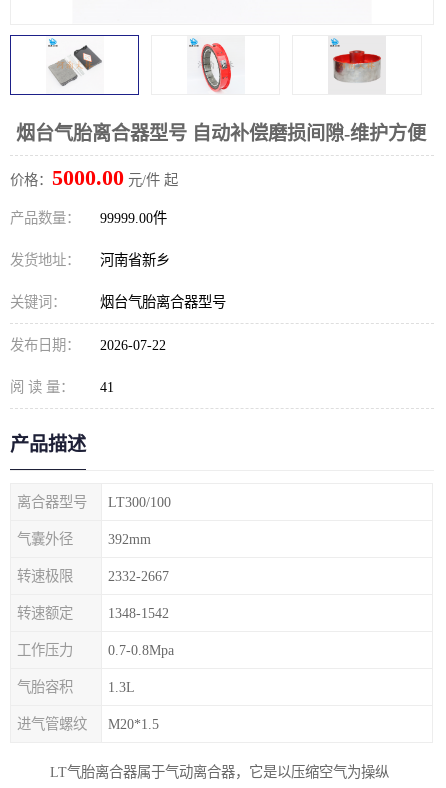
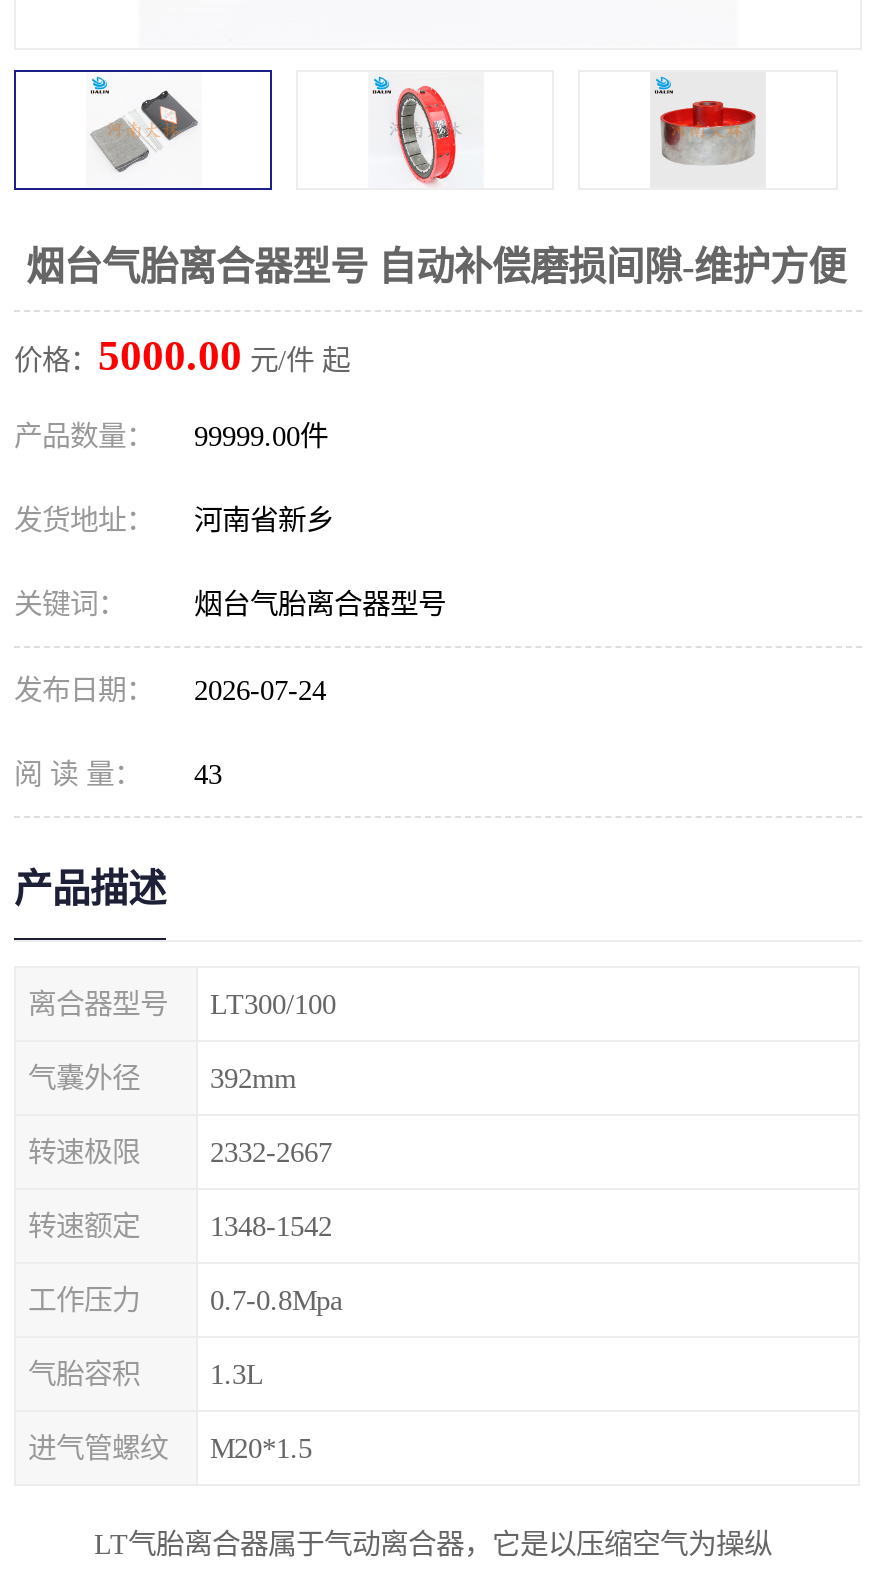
- 发布日期： 2026-07-22
+ 发布日期： 2026-07-24

- 阅 读 量： 41
+ 阅 读 量： 43
